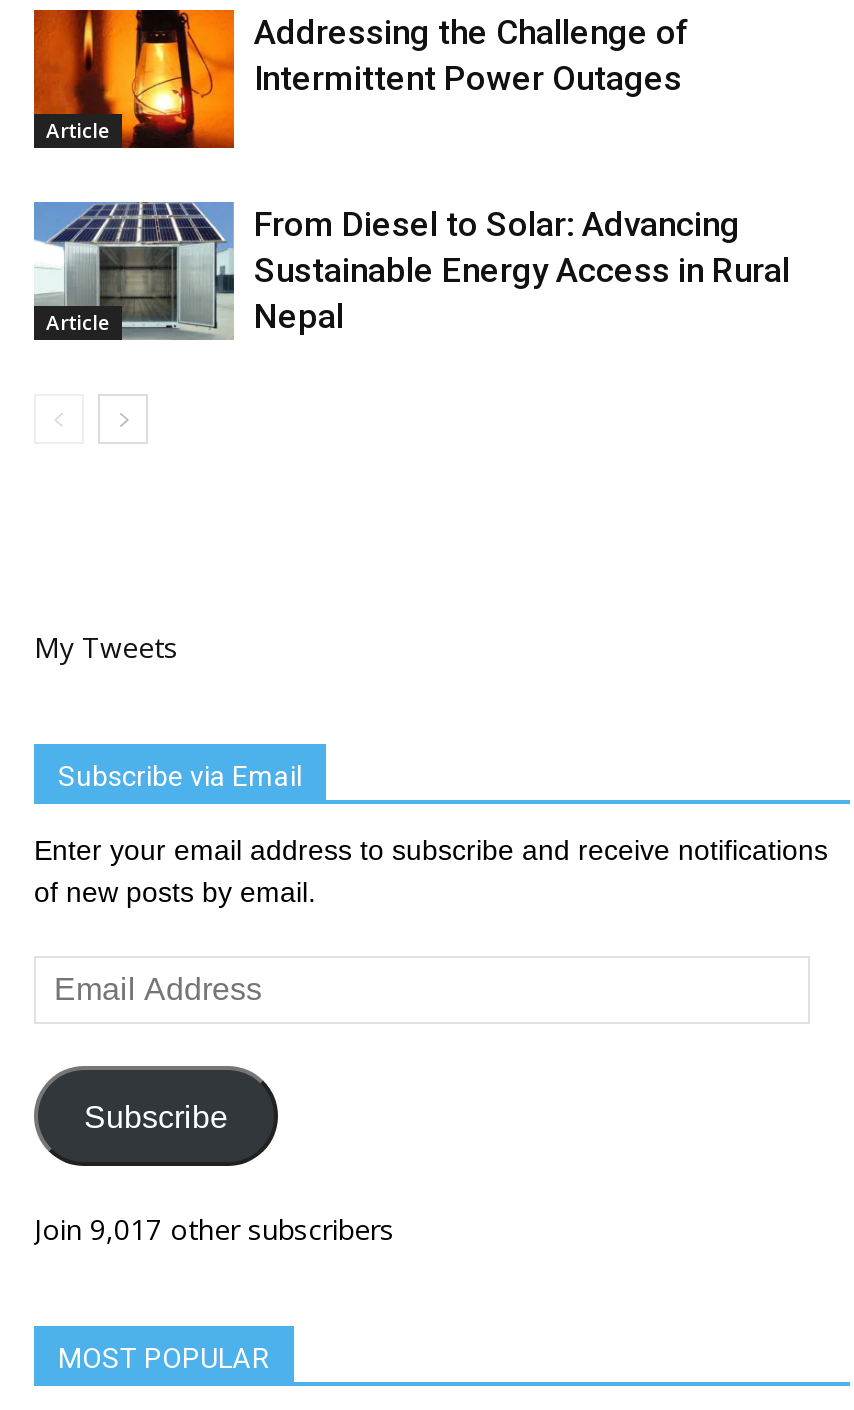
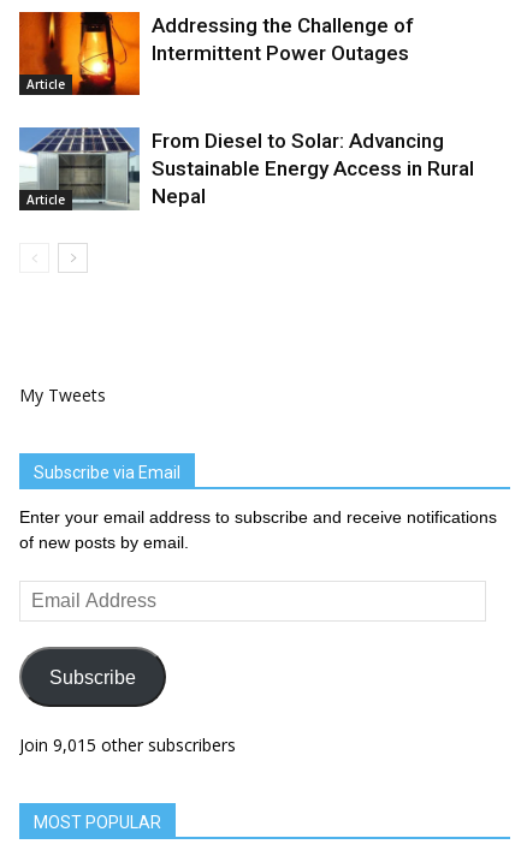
- Join 9,017 other subscribers
+ Join 9,015 other subscribers
